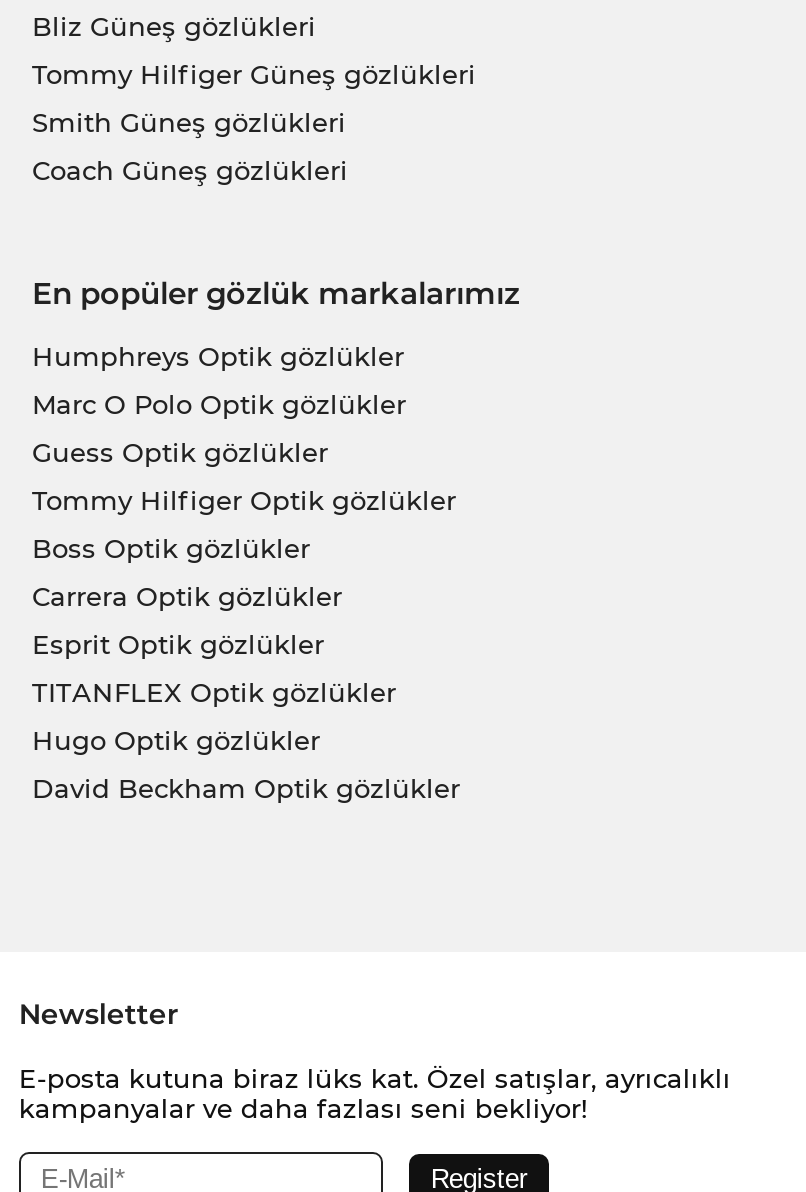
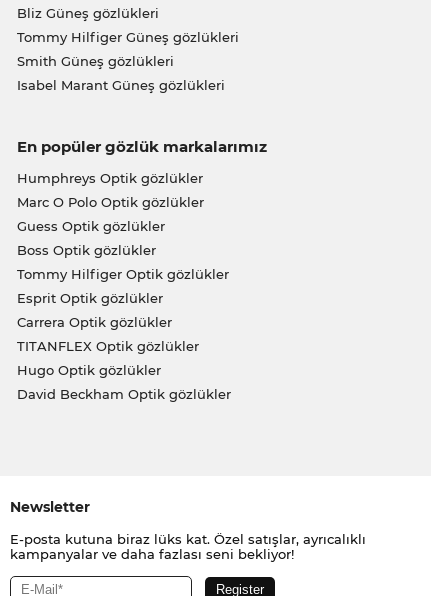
- Coach Güneş gözlükleri
+ Isabel Marant Güneş gözlükleri

moved down: Tommy Hilfiger Optik gözlükler

moved up: Boss Optik gözlükler

moved down: Carrera Optik gözlükler

moved up: Esprit Optik gözlükler
